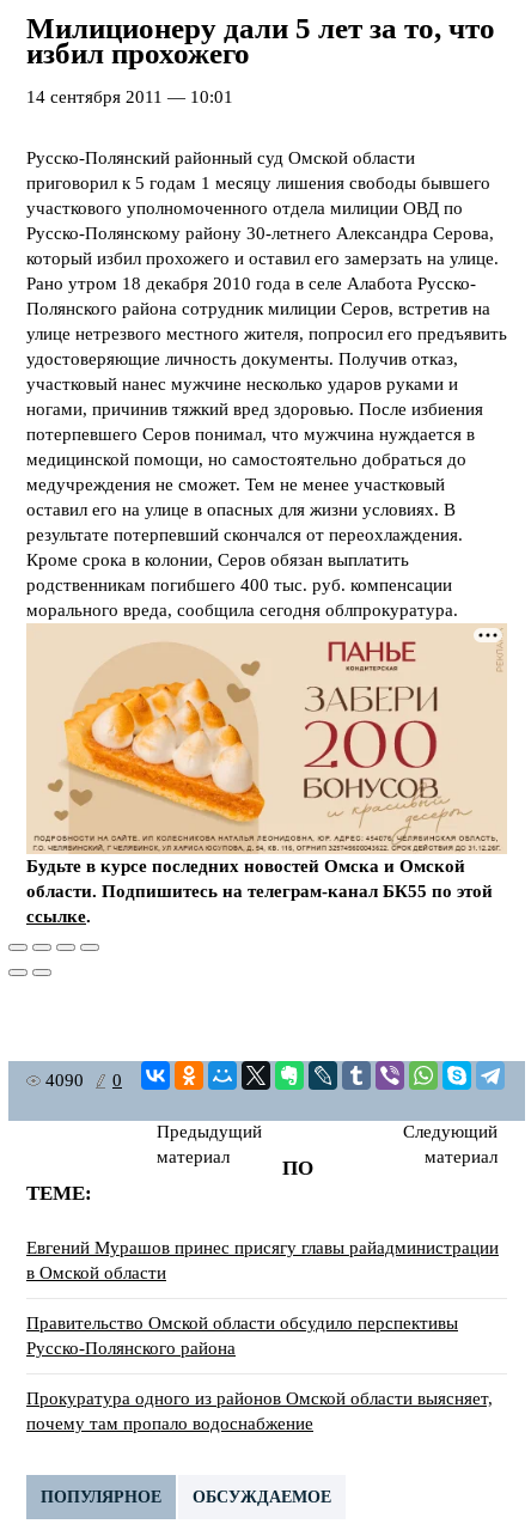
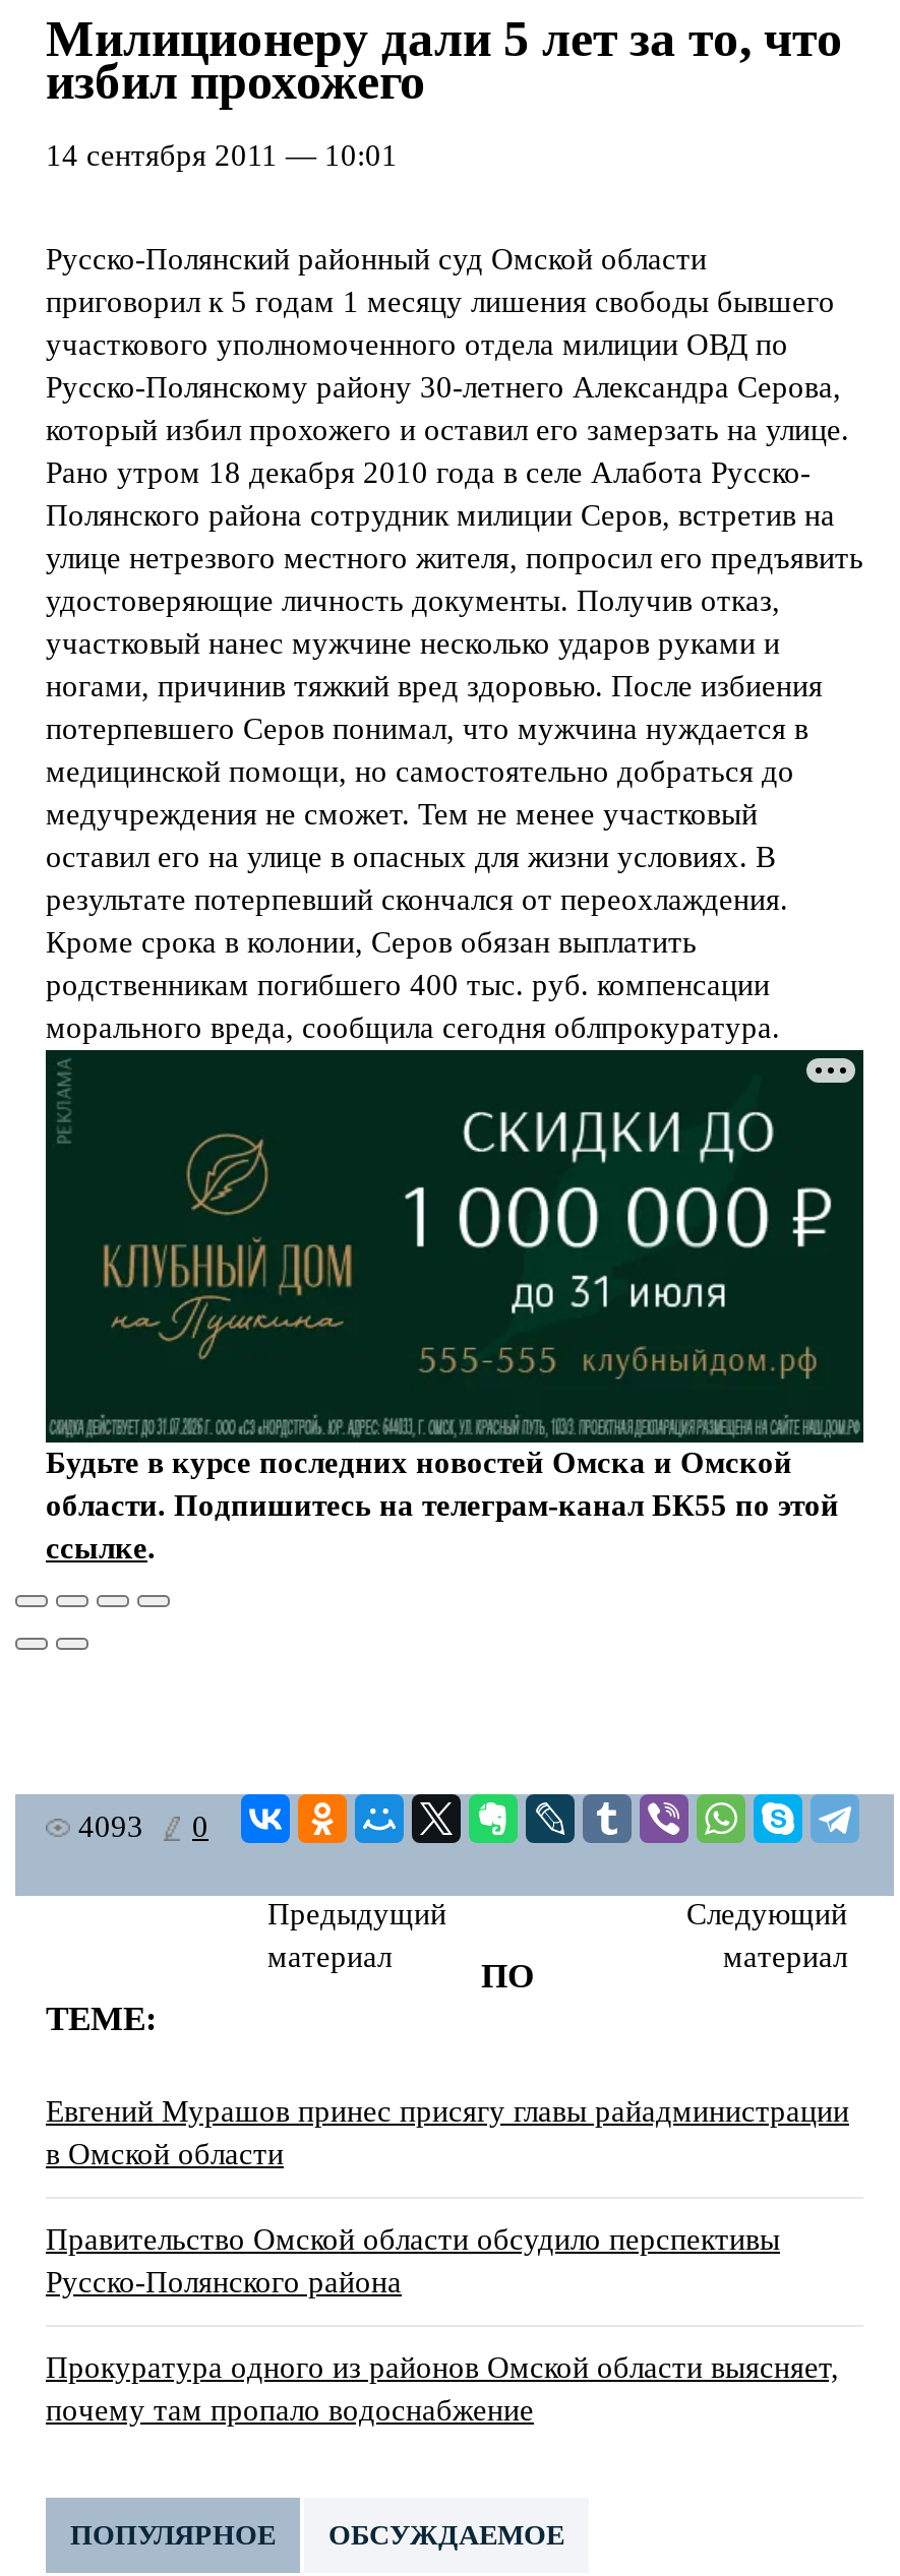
- [image]
+ [image]

- 4090 0
+ 4093 0
